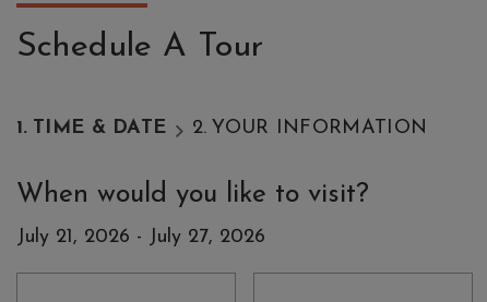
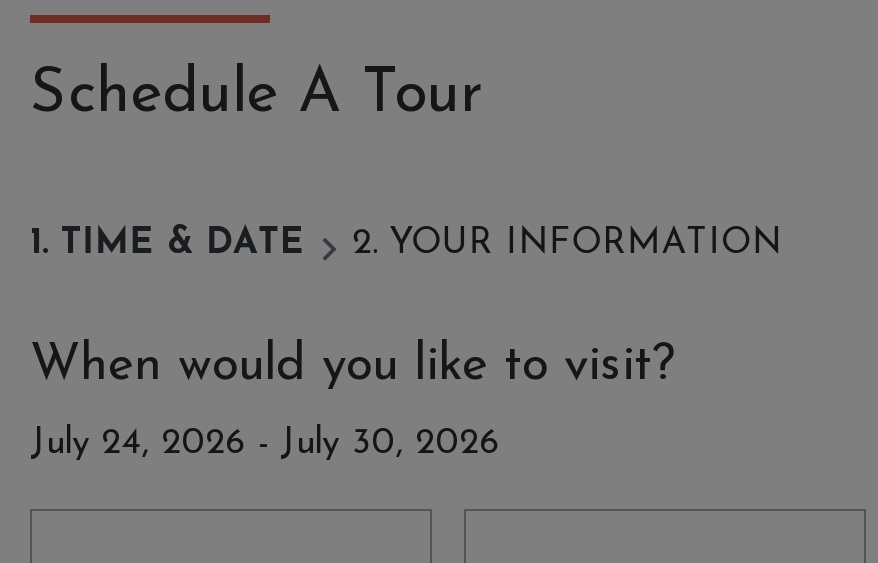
- July 21, 2026 - July 27, 2026
+ July 24, 2026 - July 30, 2026
